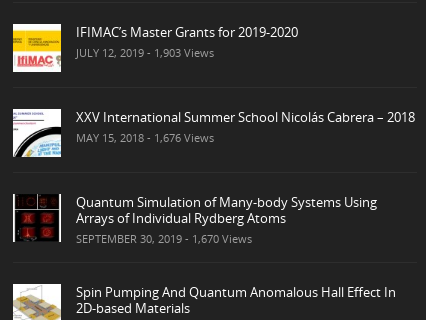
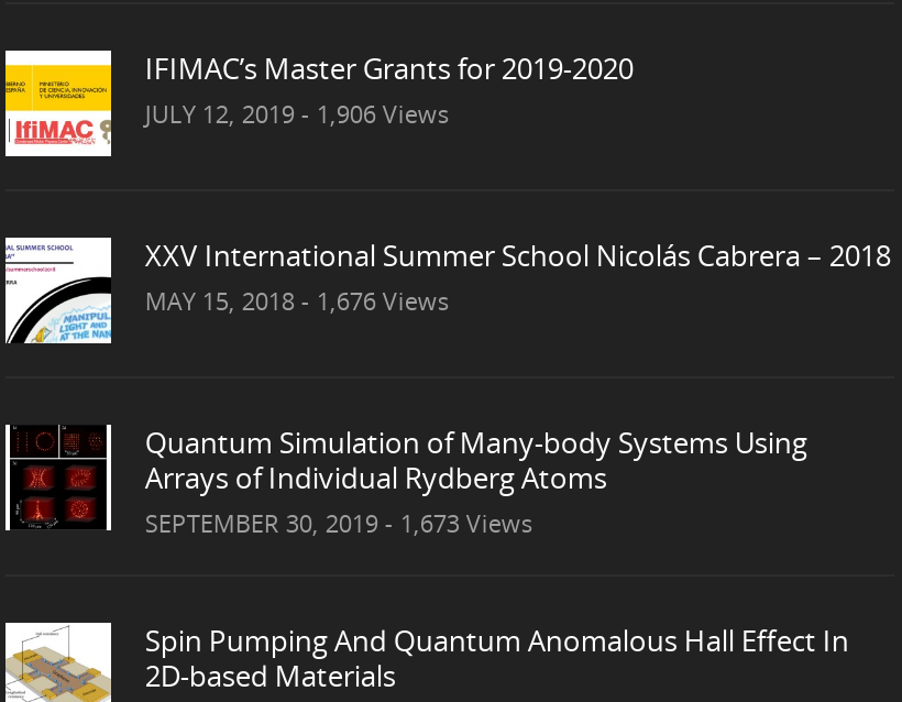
- JULY 12, 2019 - 1,903 Views
+ JULY 12, 2019 - 1,906 Views

- SEPTEMBER 30, 2019 - 1,670 Views
+ SEPTEMBER 30, 2019 - 1,673 Views
